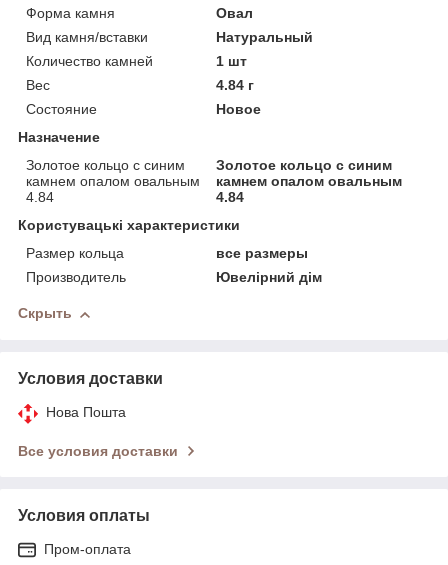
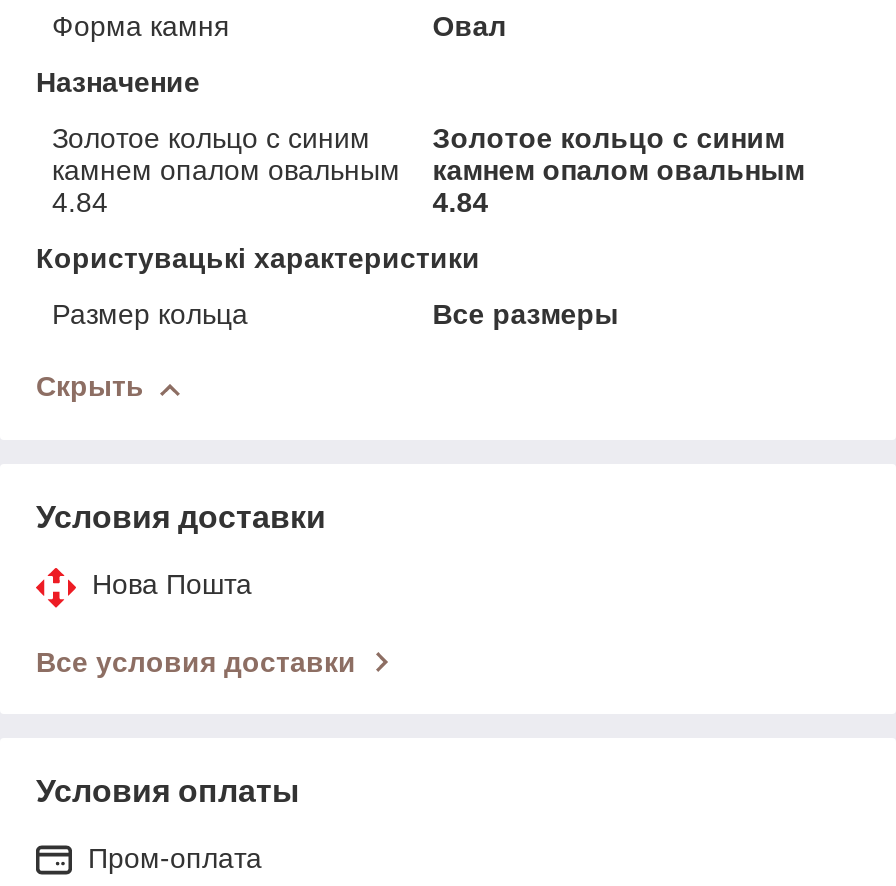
- Вид камня/вставки
- Натуральный
- Количество камней
- 1 шт
- Вес
- 4.84 г
- Состояние
- Новое

- все размеры
- Производитель
- Ювелірний дім
+ Все размеры
